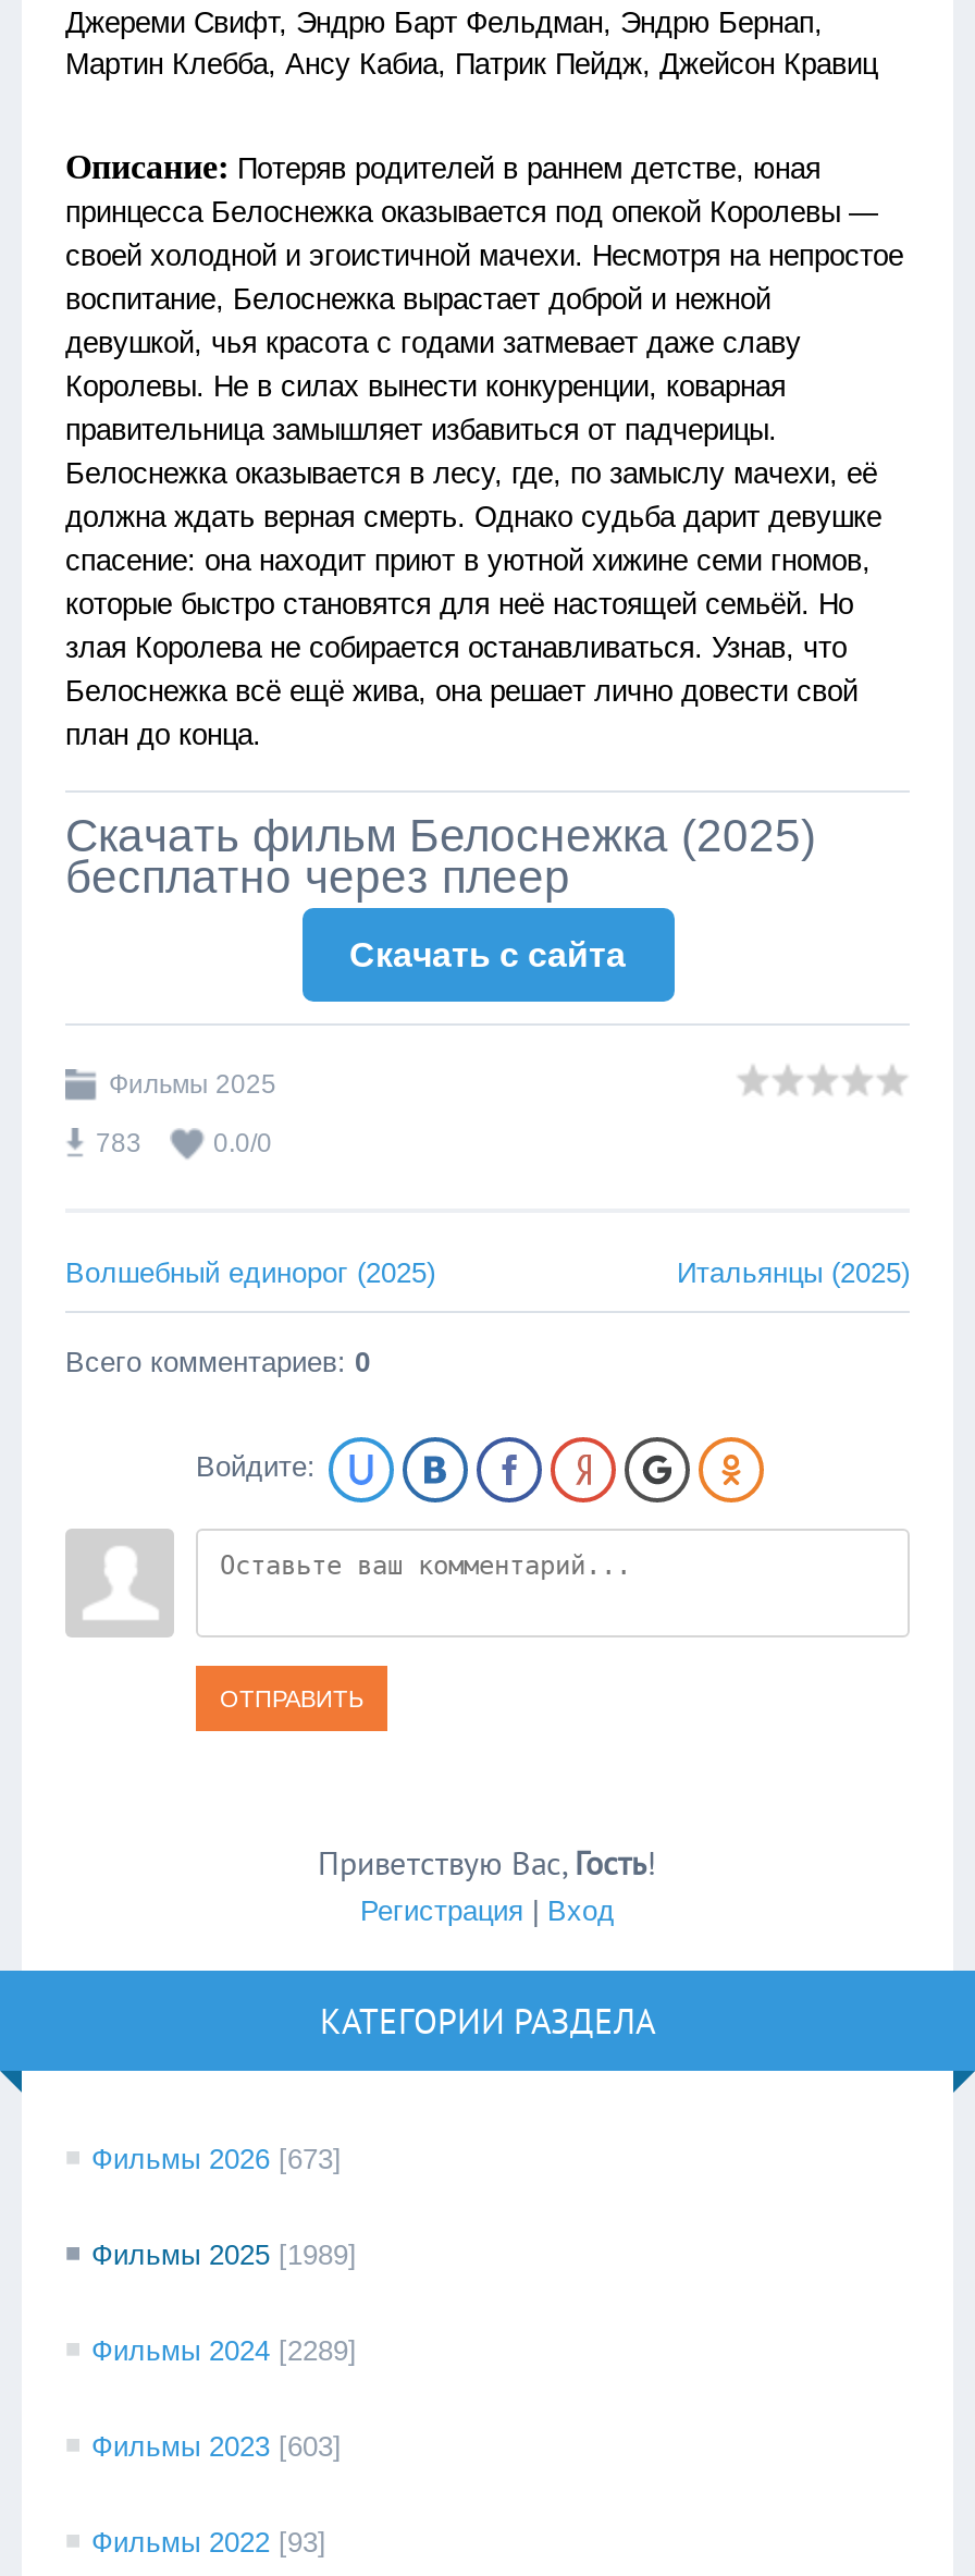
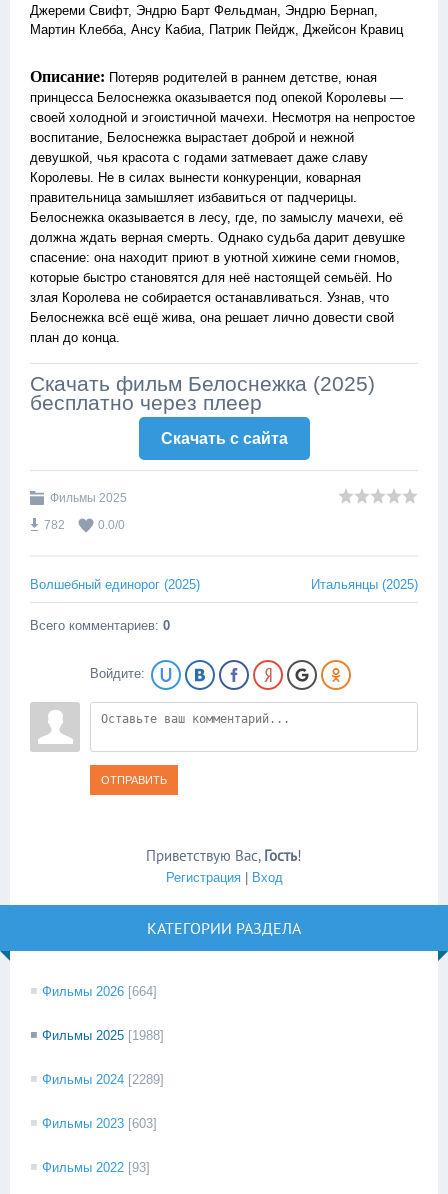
- 783
+ 782

- Фильмы 2026 [673]
+ Фильмы 2026 [664]

- Фильмы 2025 [1989]
+ Фильмы 2025 [1988]
